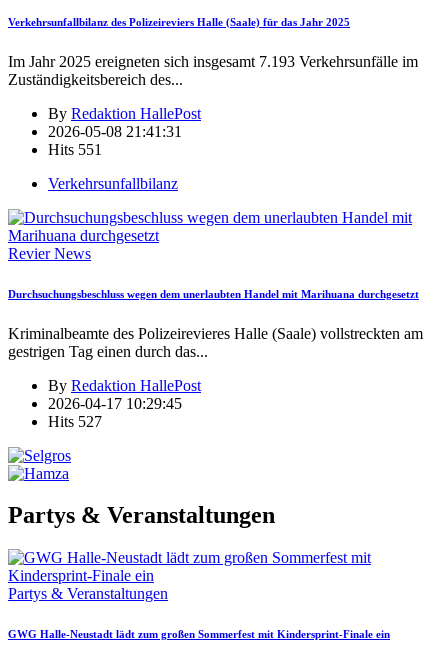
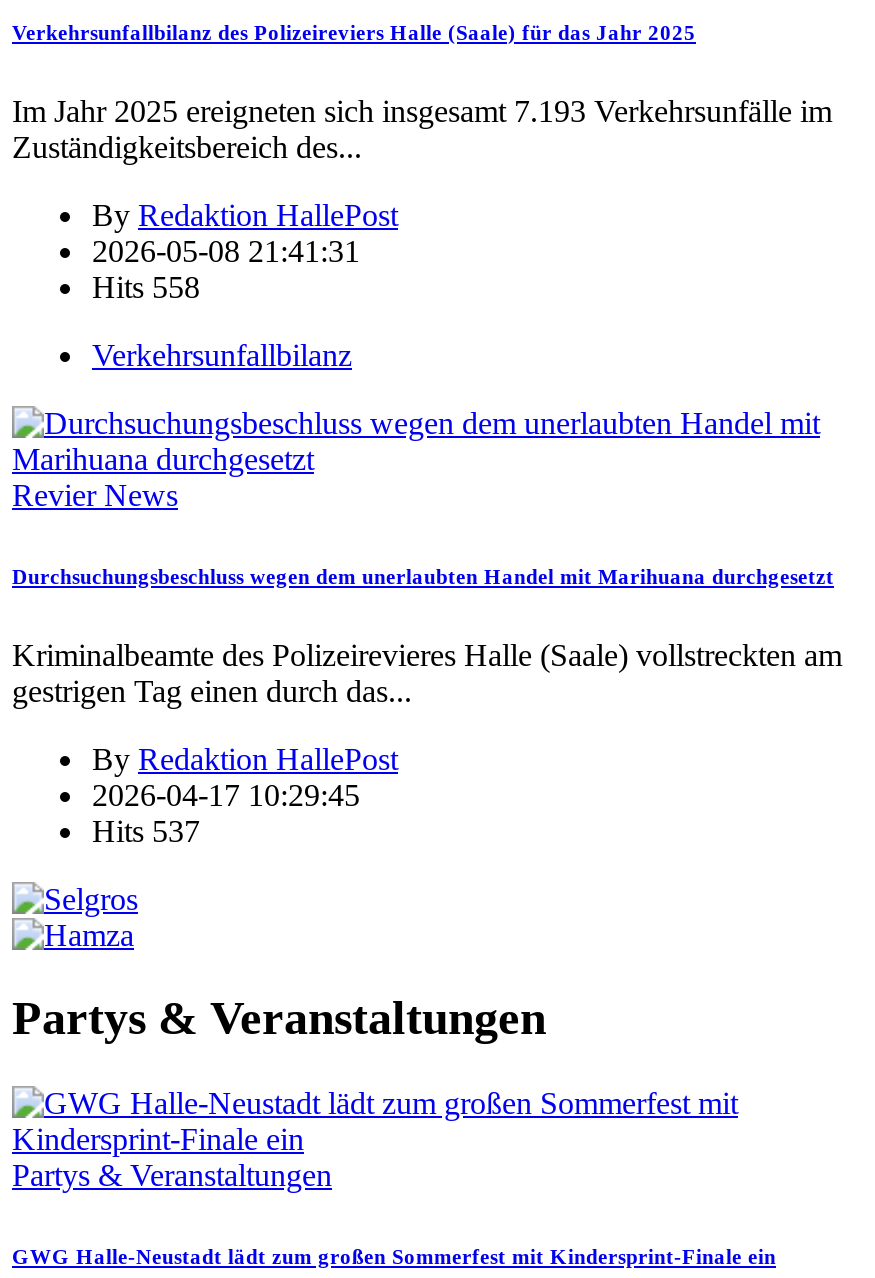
- Hits 551
+ Hits 558

- Hits 527
+ Hits 537
